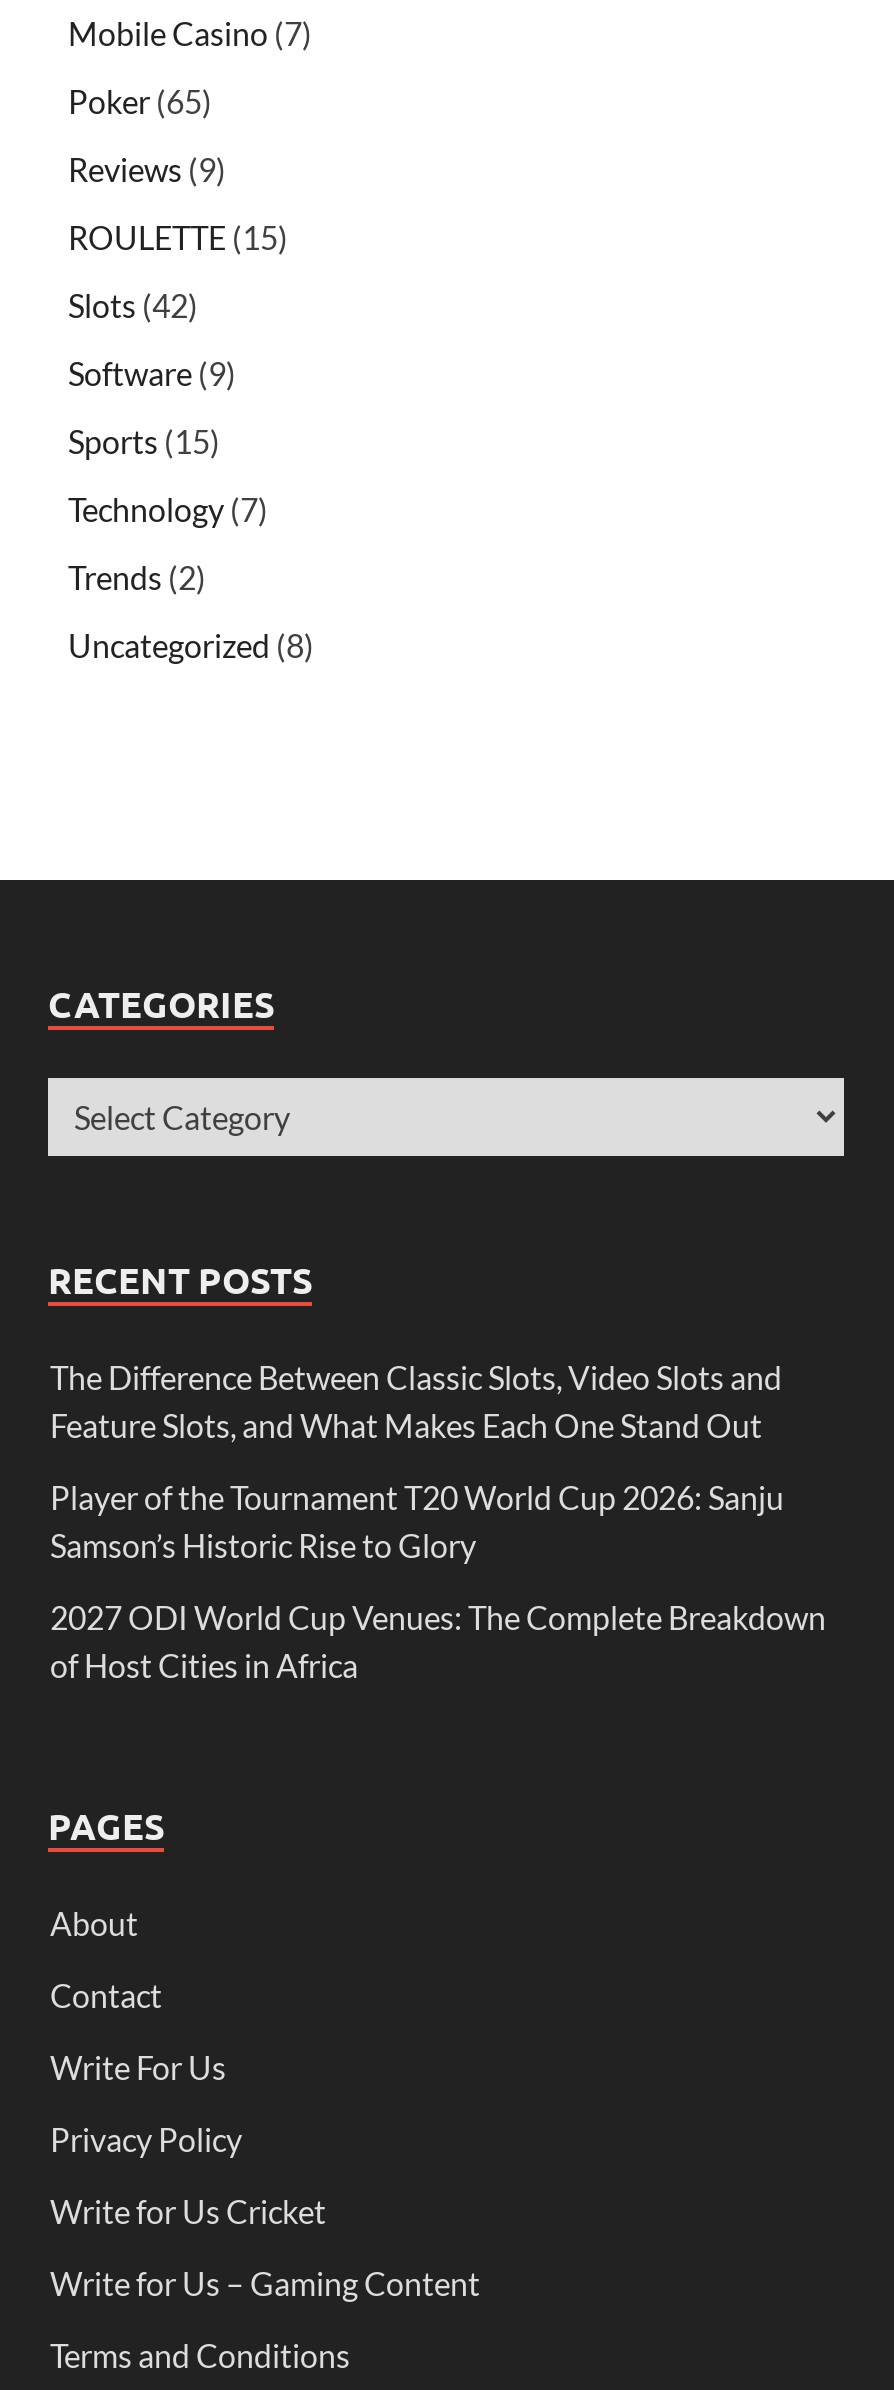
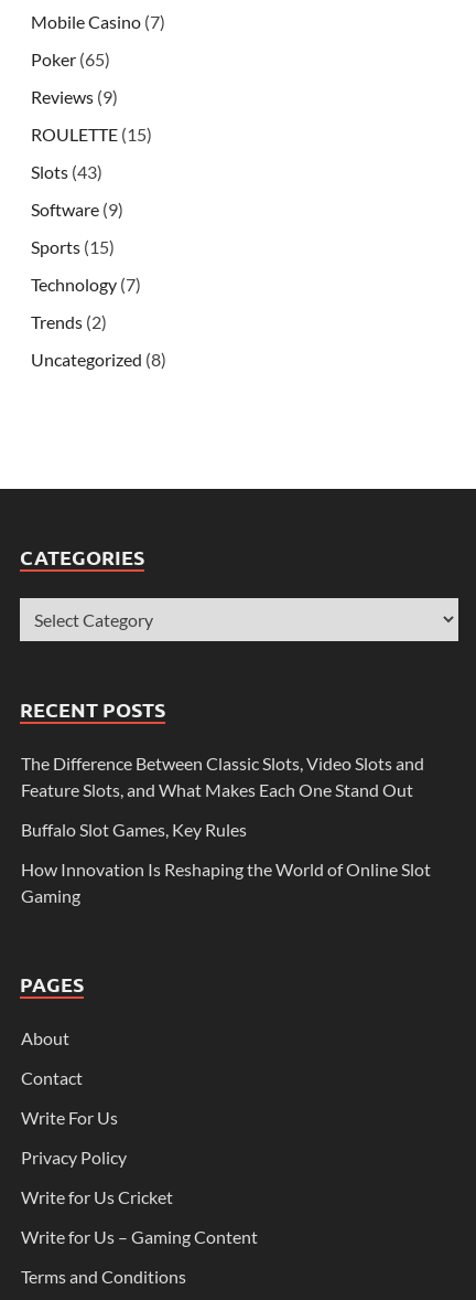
- Slots (42)
+ Slots (43)

- Player of the Tournament T20 World Cup 2026: Sanju
- Samson’s Historic Rise to Glory
+ Buffalo Slot Games, Key Rules

- 2027 ODI World Cup Venues: The Complete Breakdown
- of Host Cities in Africa
+ How Innovation Is Reshaping the World of Online Slot
+ Gaming
